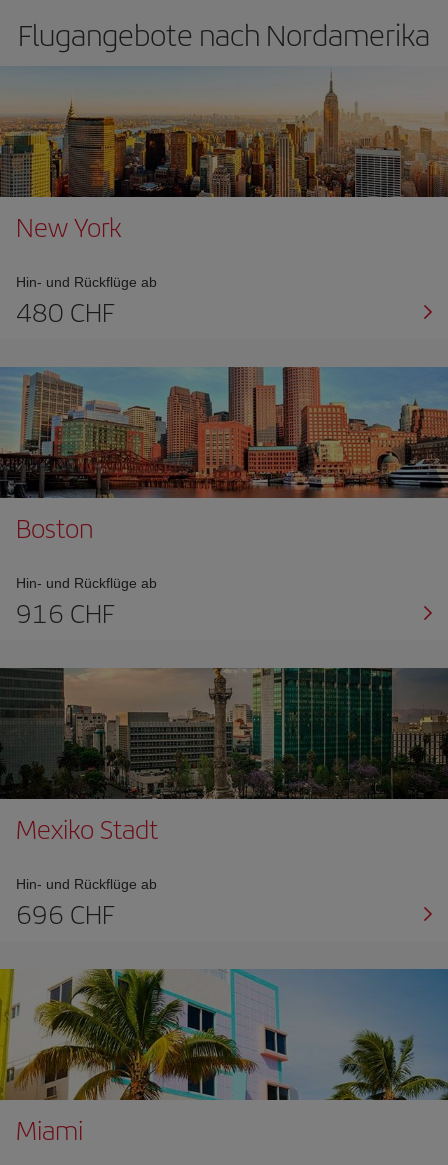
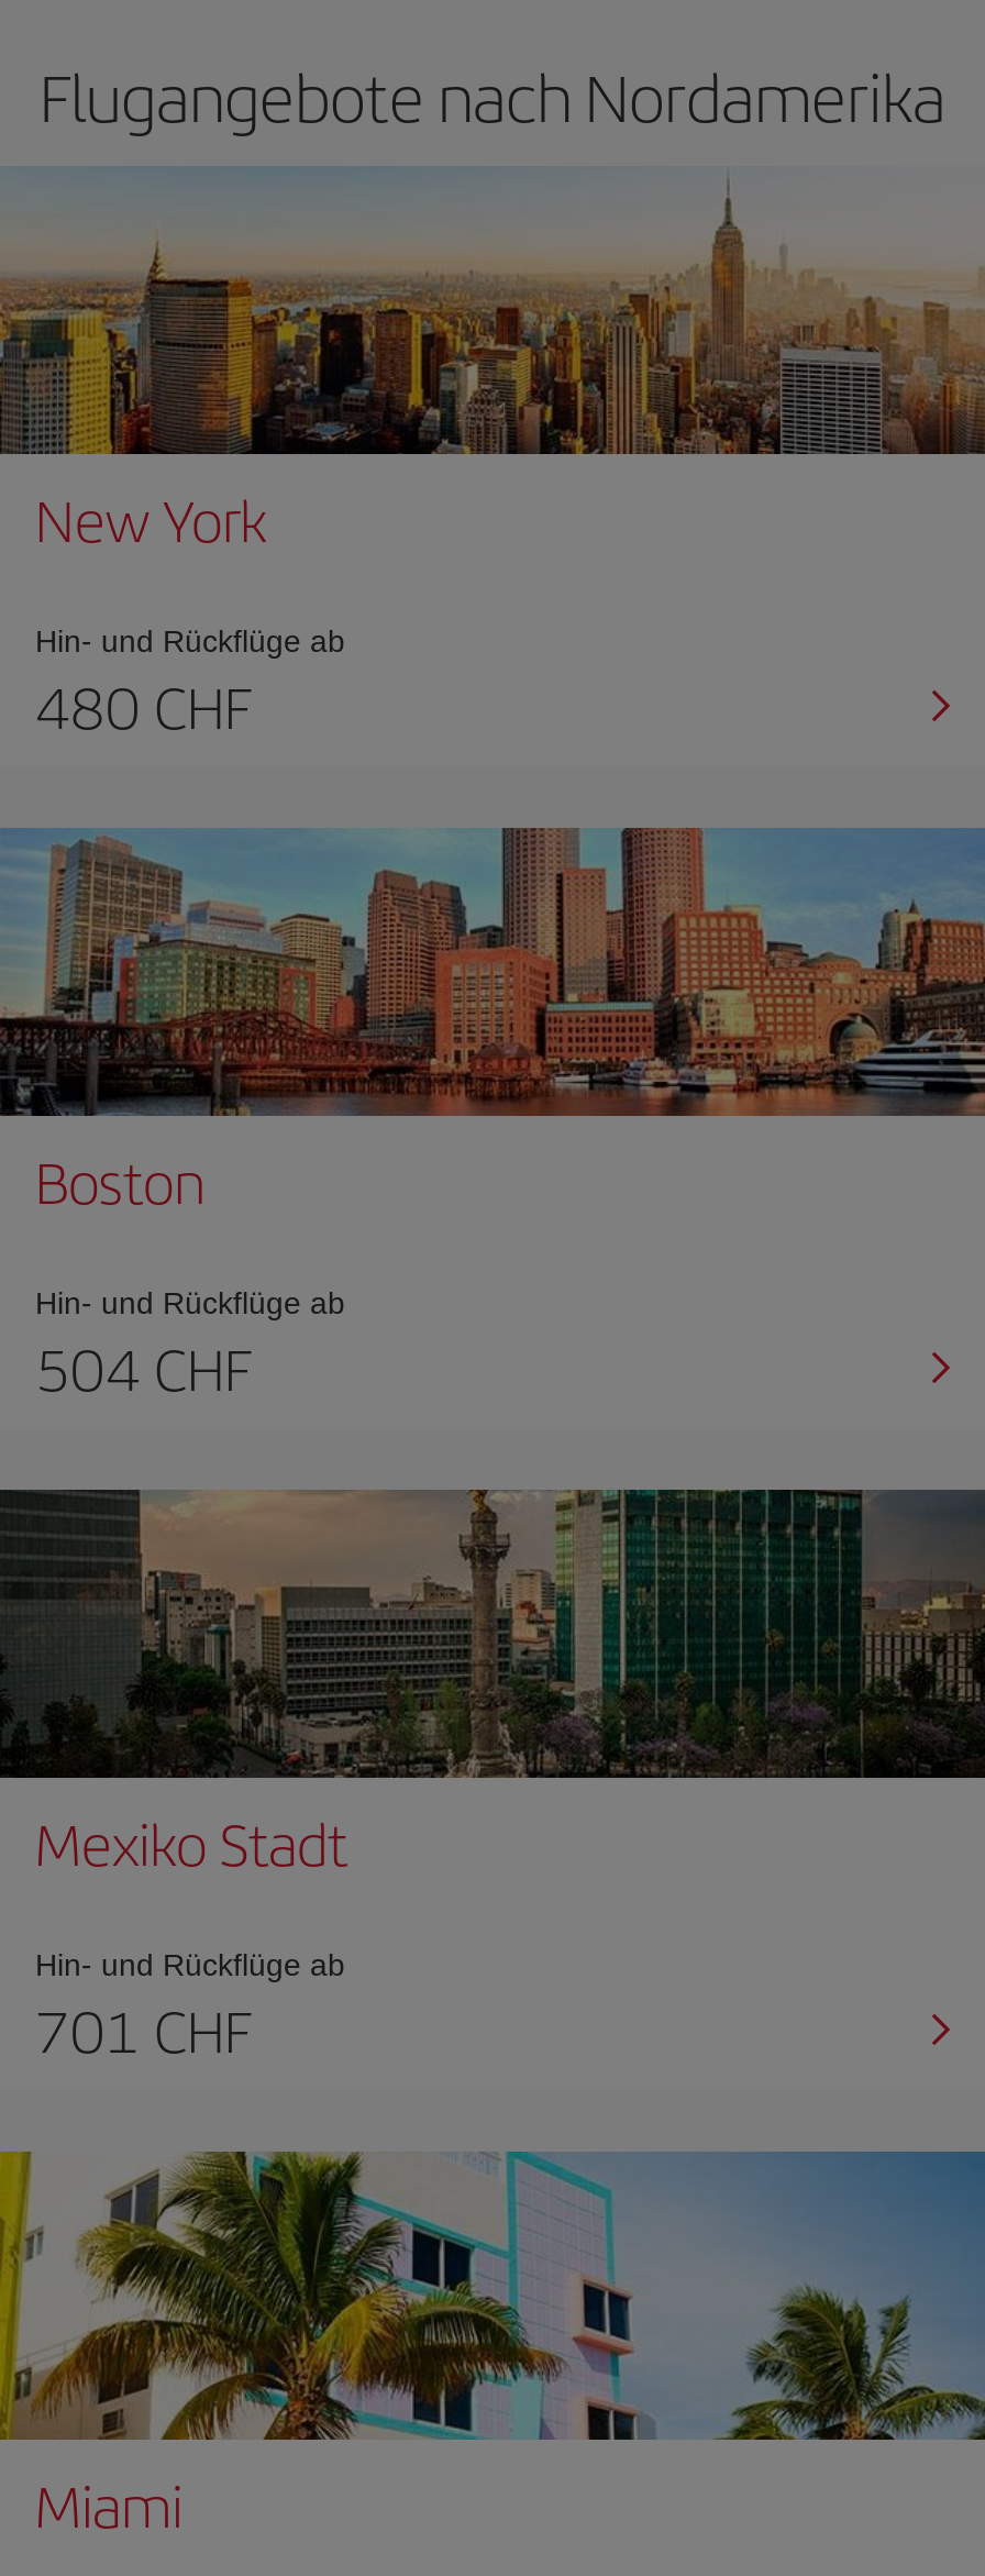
- 916 CHF
+ 504 CHF

- 696 CHF
+ 701 CHF
